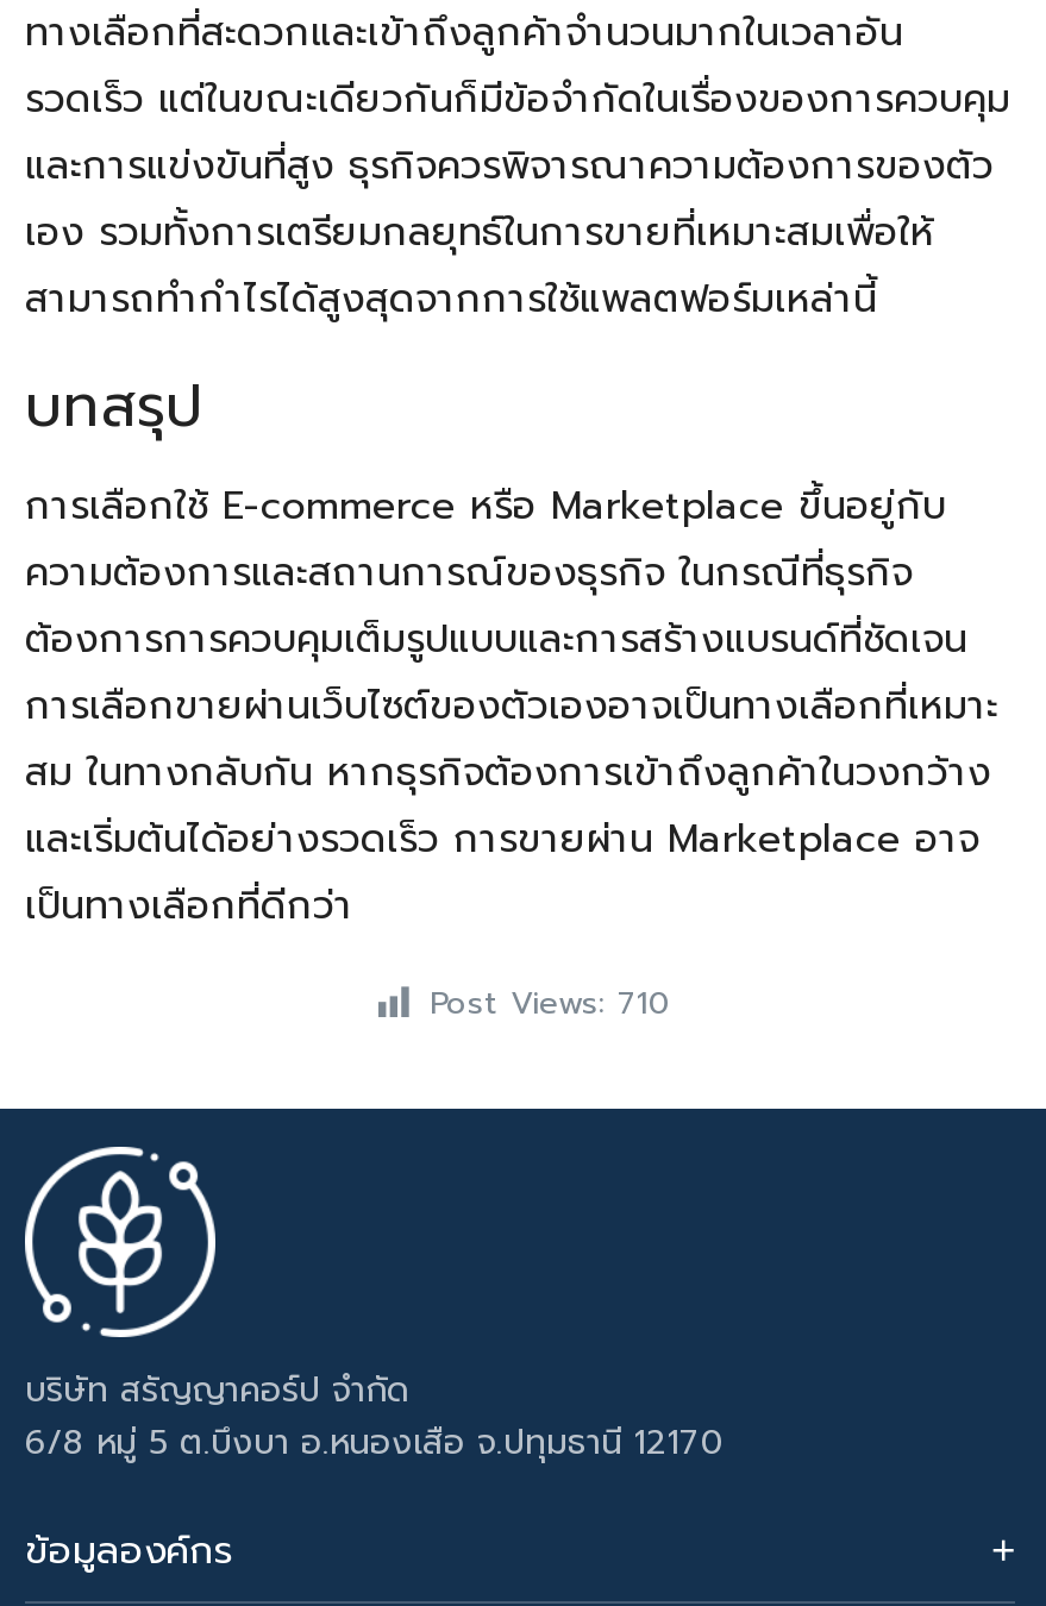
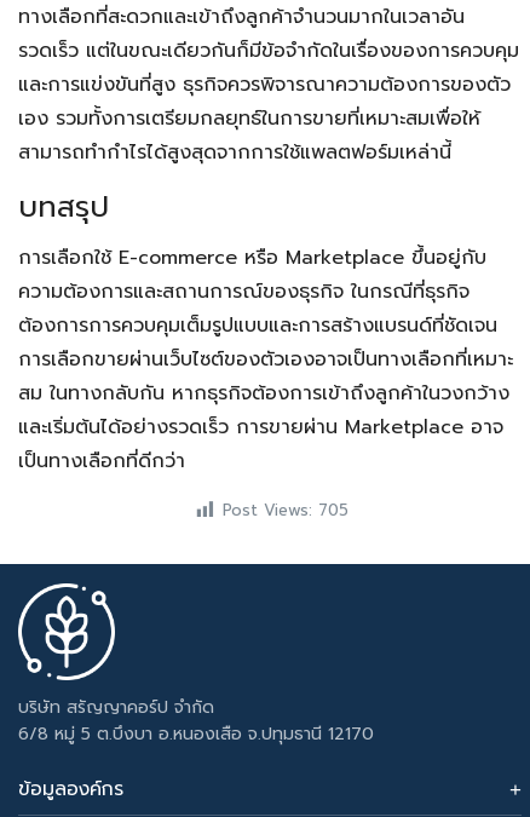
- Post Views: 710
+ Post Views: 705
